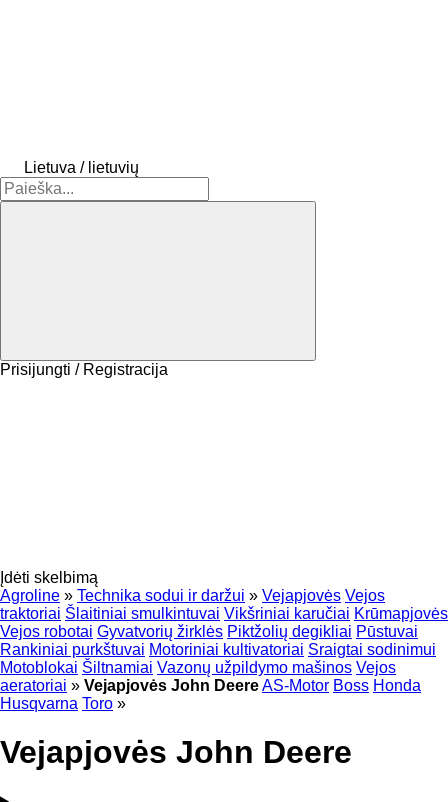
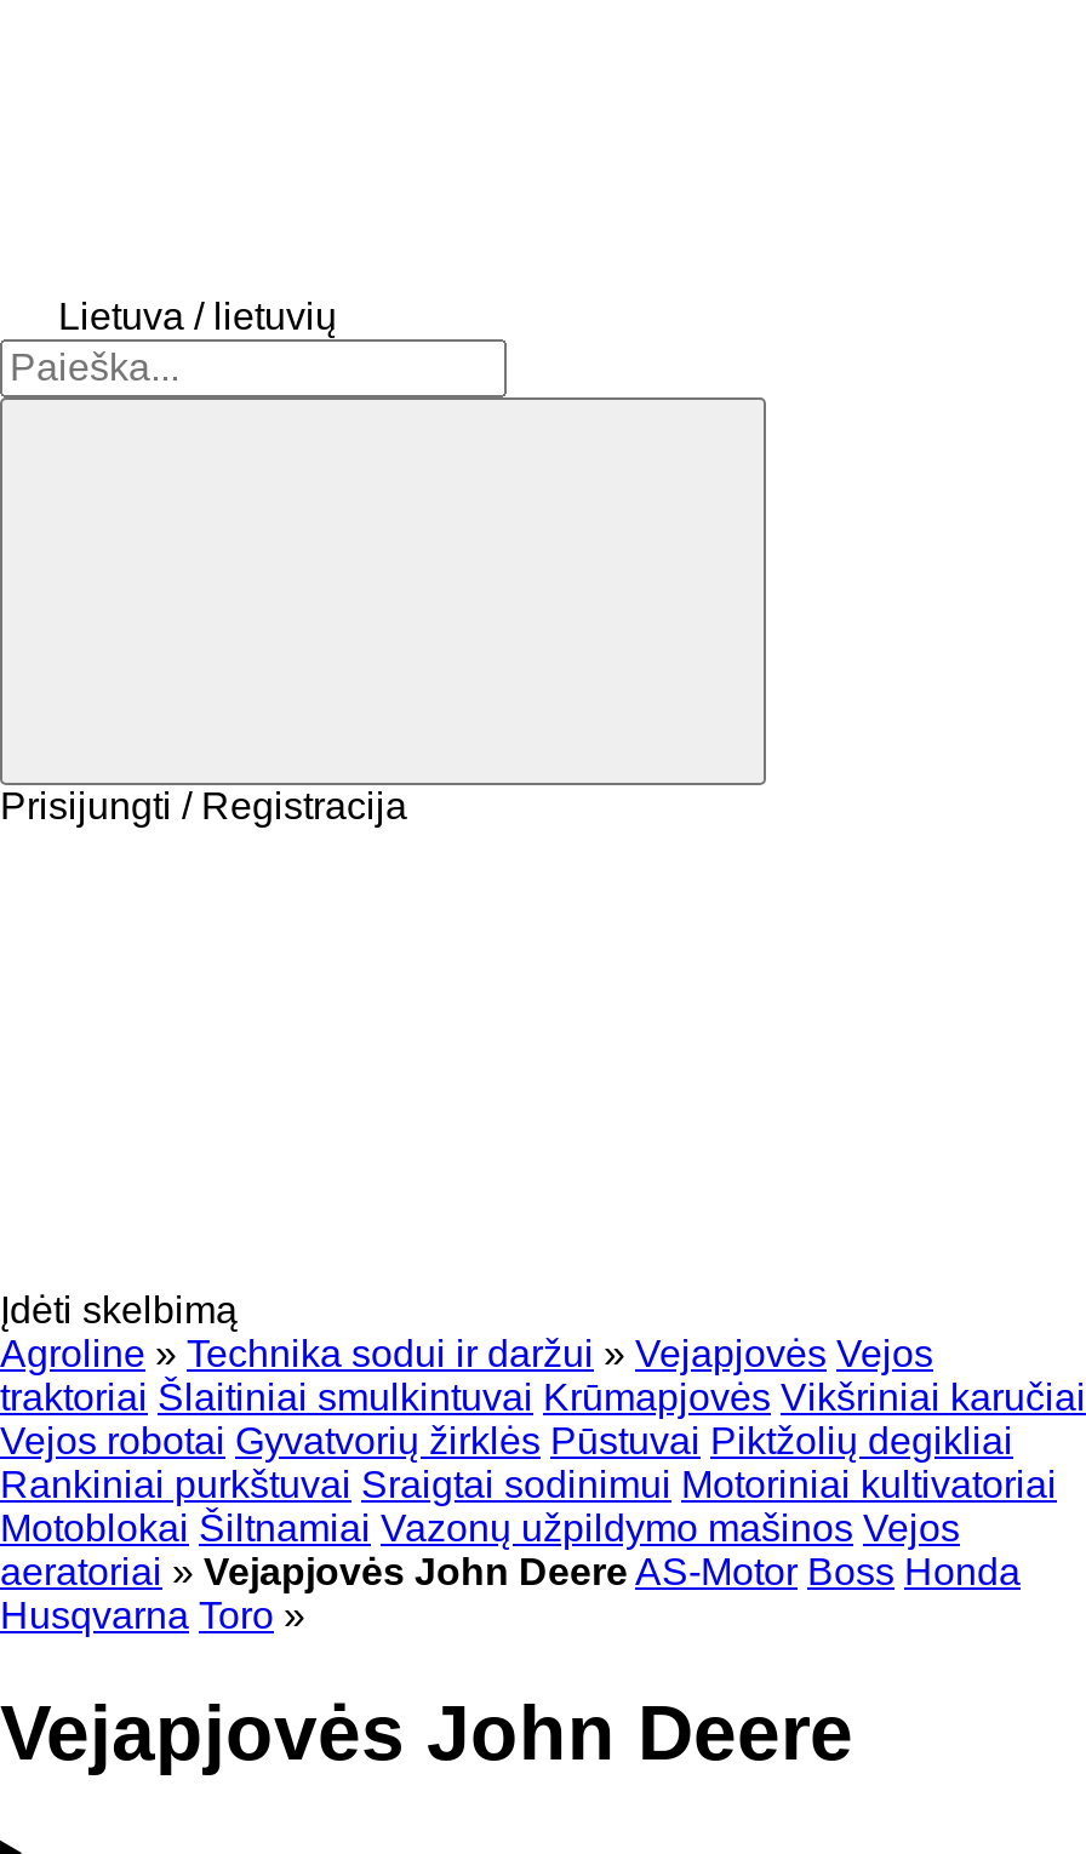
- traktoriai Šlaitiniai smulkintuvai Vikšriniai karučiai Krūmapjovės
+ traktoriai Šlaitiniai smulkintuvai Krūmapjovės Vikšriniai karučiai

- Vejos robotai Gyvatvorių žirklės Piktžolių degikliai Pūstuvai
+ Vejos robotai Gyvatvorių žirklės Pūstuvai Piktžolių degikliai

- Rankiniai purkštuvai Motoriniai kultivatoriai Sraigtai sodinimui
+ Rankiniai purkštuvai Sraigtai sodinimui Motoriniai kultivatoriai
